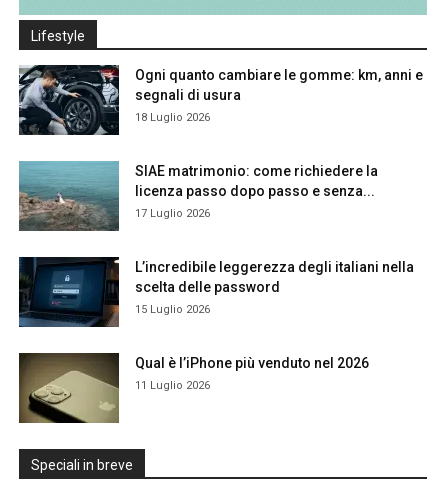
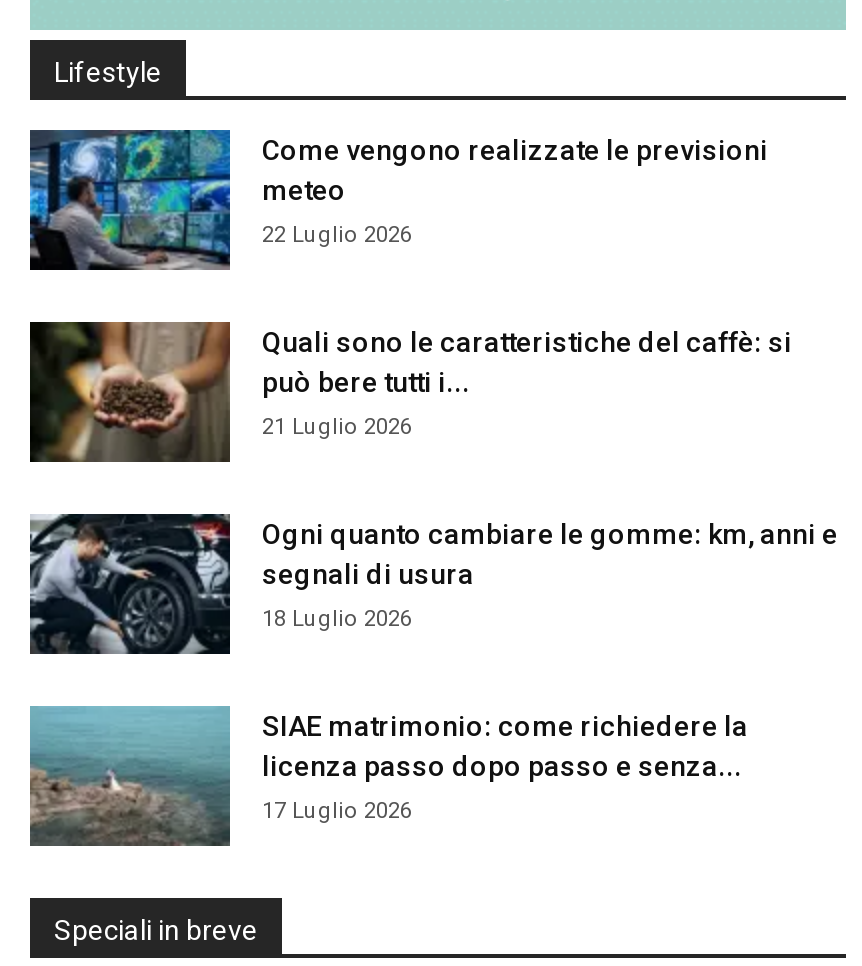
+ [image]

+ [image]
+ Come vengono realizzate le previsioni
+ meteo
+ 22 Luglio 2026
+ Quali sono le caratteristiche del caffè: si
+ può bere tutti i...
+ 21 Luglio 2026

moved down: [image] | Ogni quanto cambiare le gomme: km, anni e | segnali di usura | 18 Luglio 2026 | SIAE matrimonio: come richiedere la | licenza passo dopo passo e senza... | 17 Luglio 2026

- [image]
- L’incredibile leggerezza degli italiani nella
- scelta delle password
- 15 Luglio 2026
- Qual è l’iPhone più venduto nel 2026
- 11 Luglio 2026

- [image]
